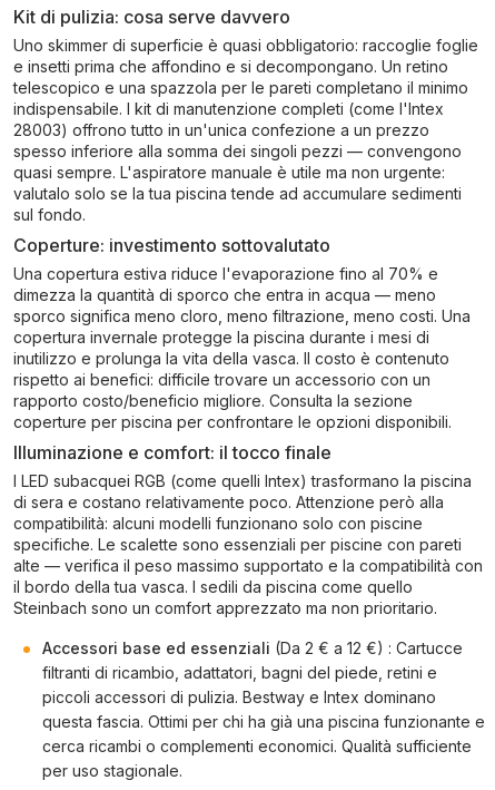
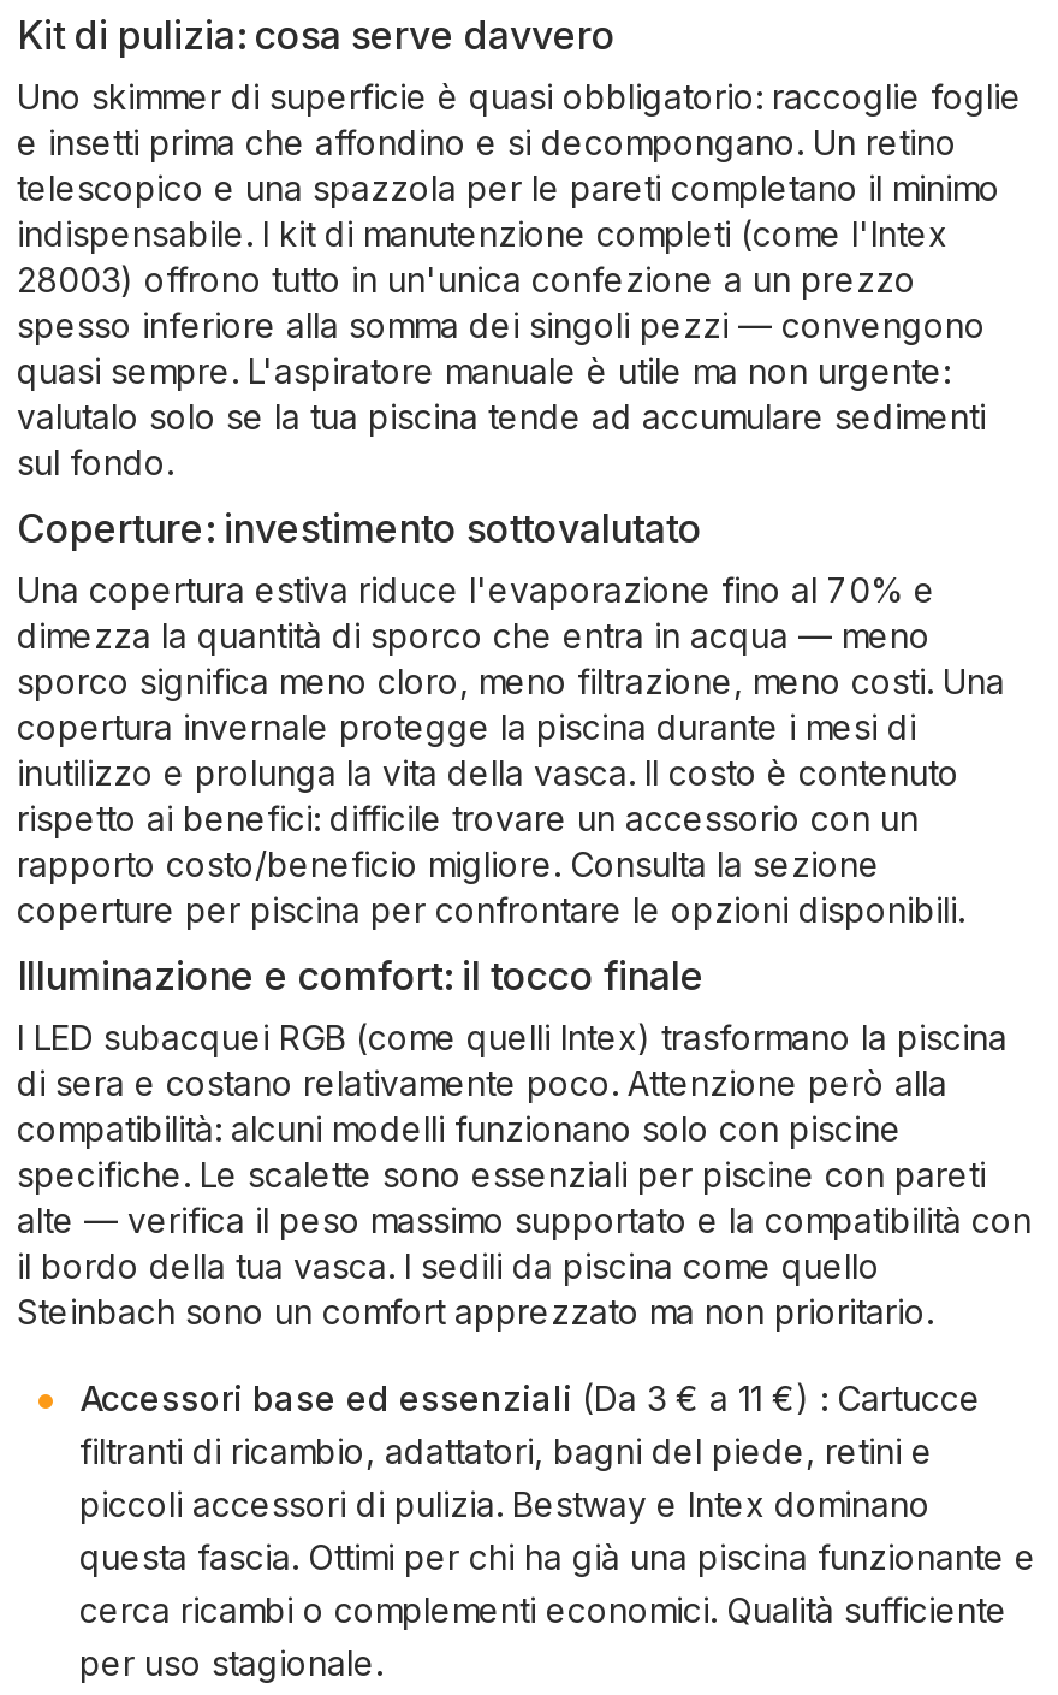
- Accessori base ed essenziali (Da 2 € a 12 €) : Cartucce
+ Accessori base ed essenziali (Da 3 € a 11 €) : Cartucce
